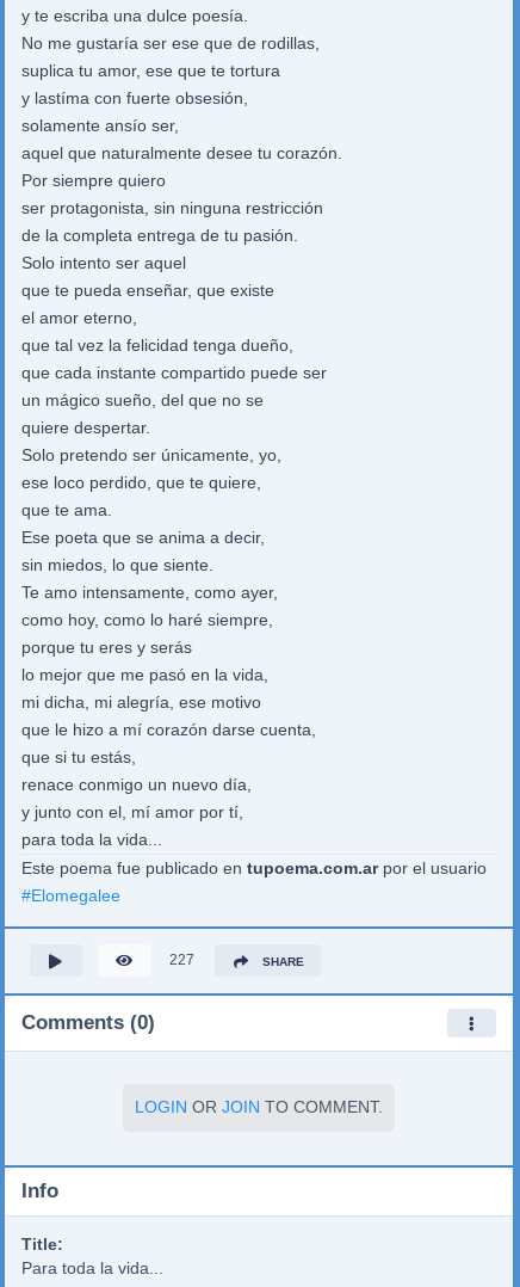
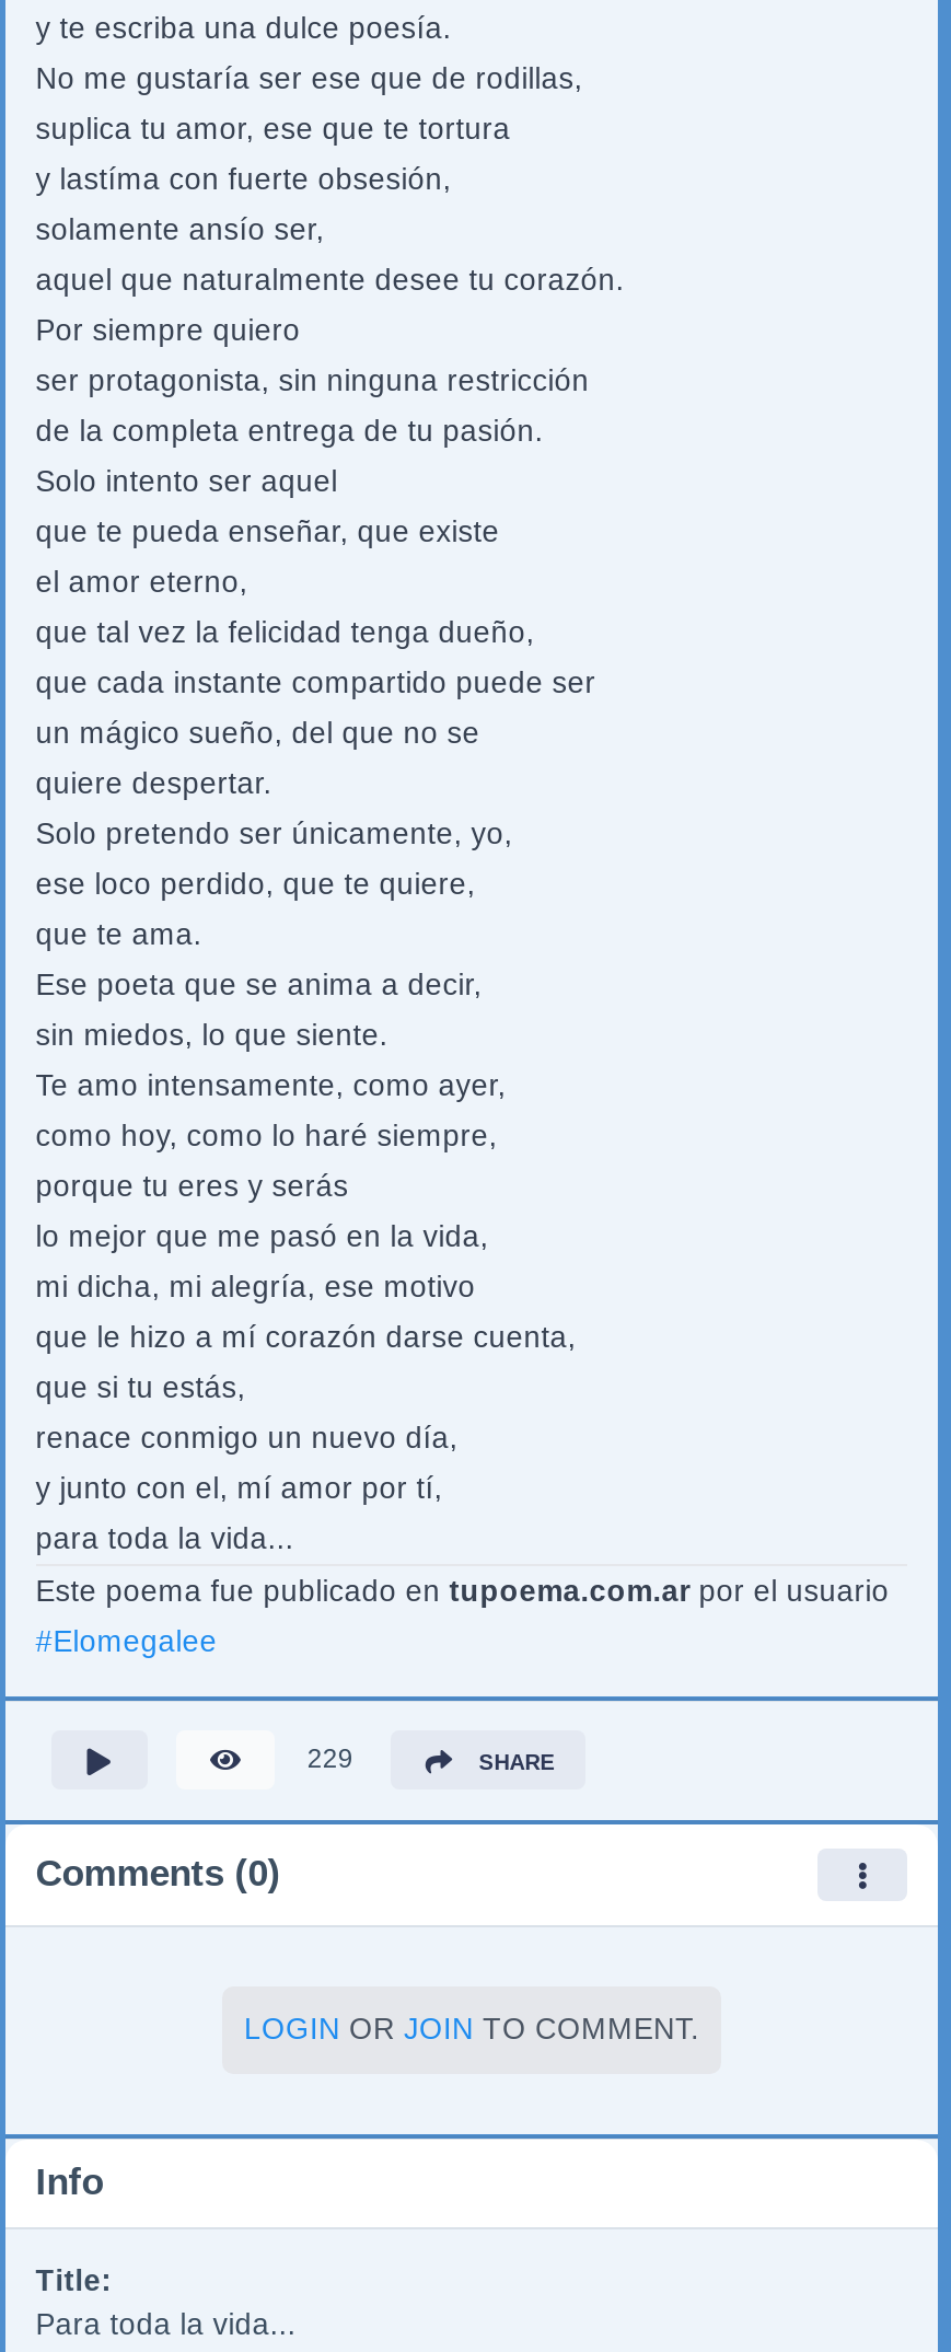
- 227
+ 229
